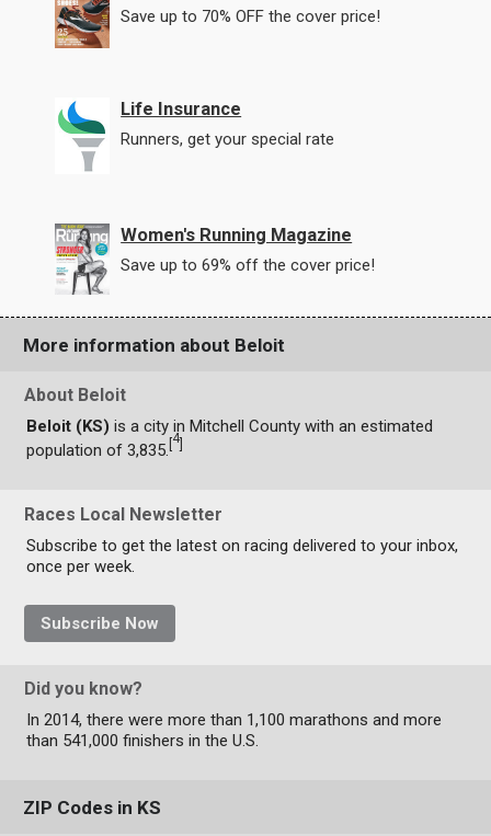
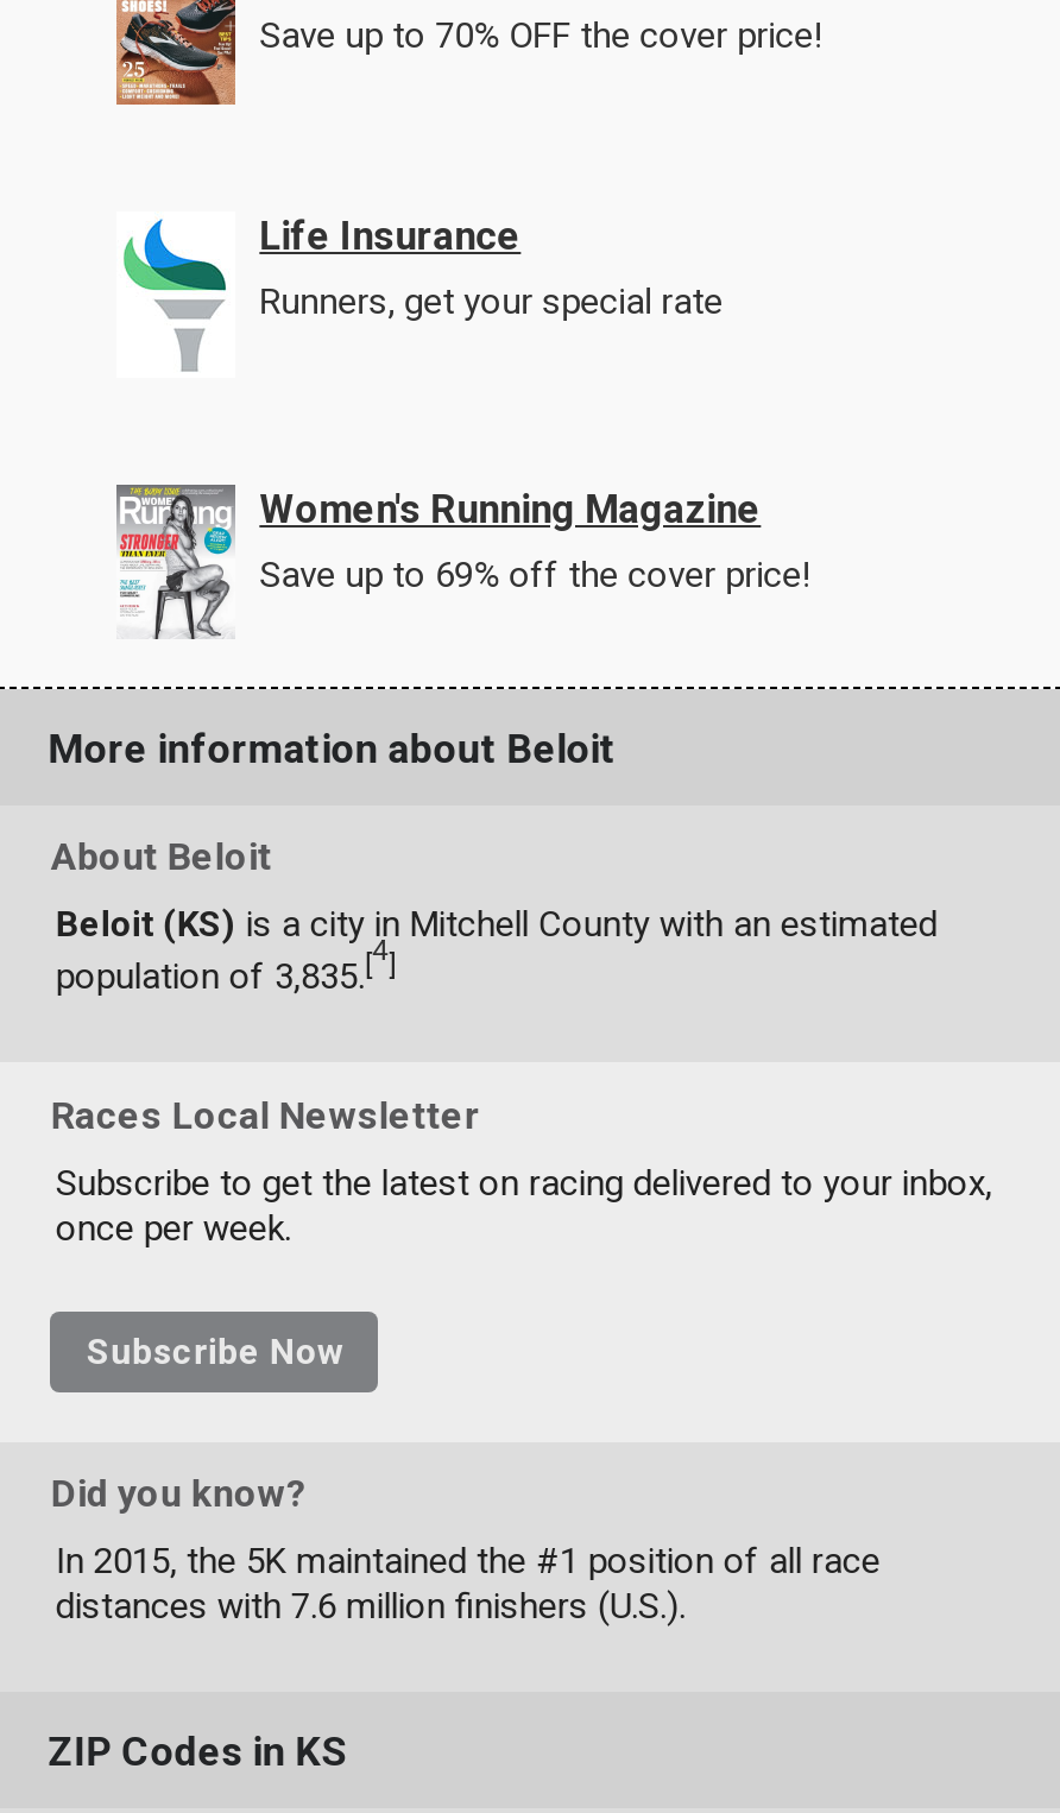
- In 2014, there were more than 1,100 marathons and more
- than 541,000 finishers in the U.S.
+ In 2015, the 5K maintained the #1 position of all race
+ distances with 7.6 million finishers (U.S.).
